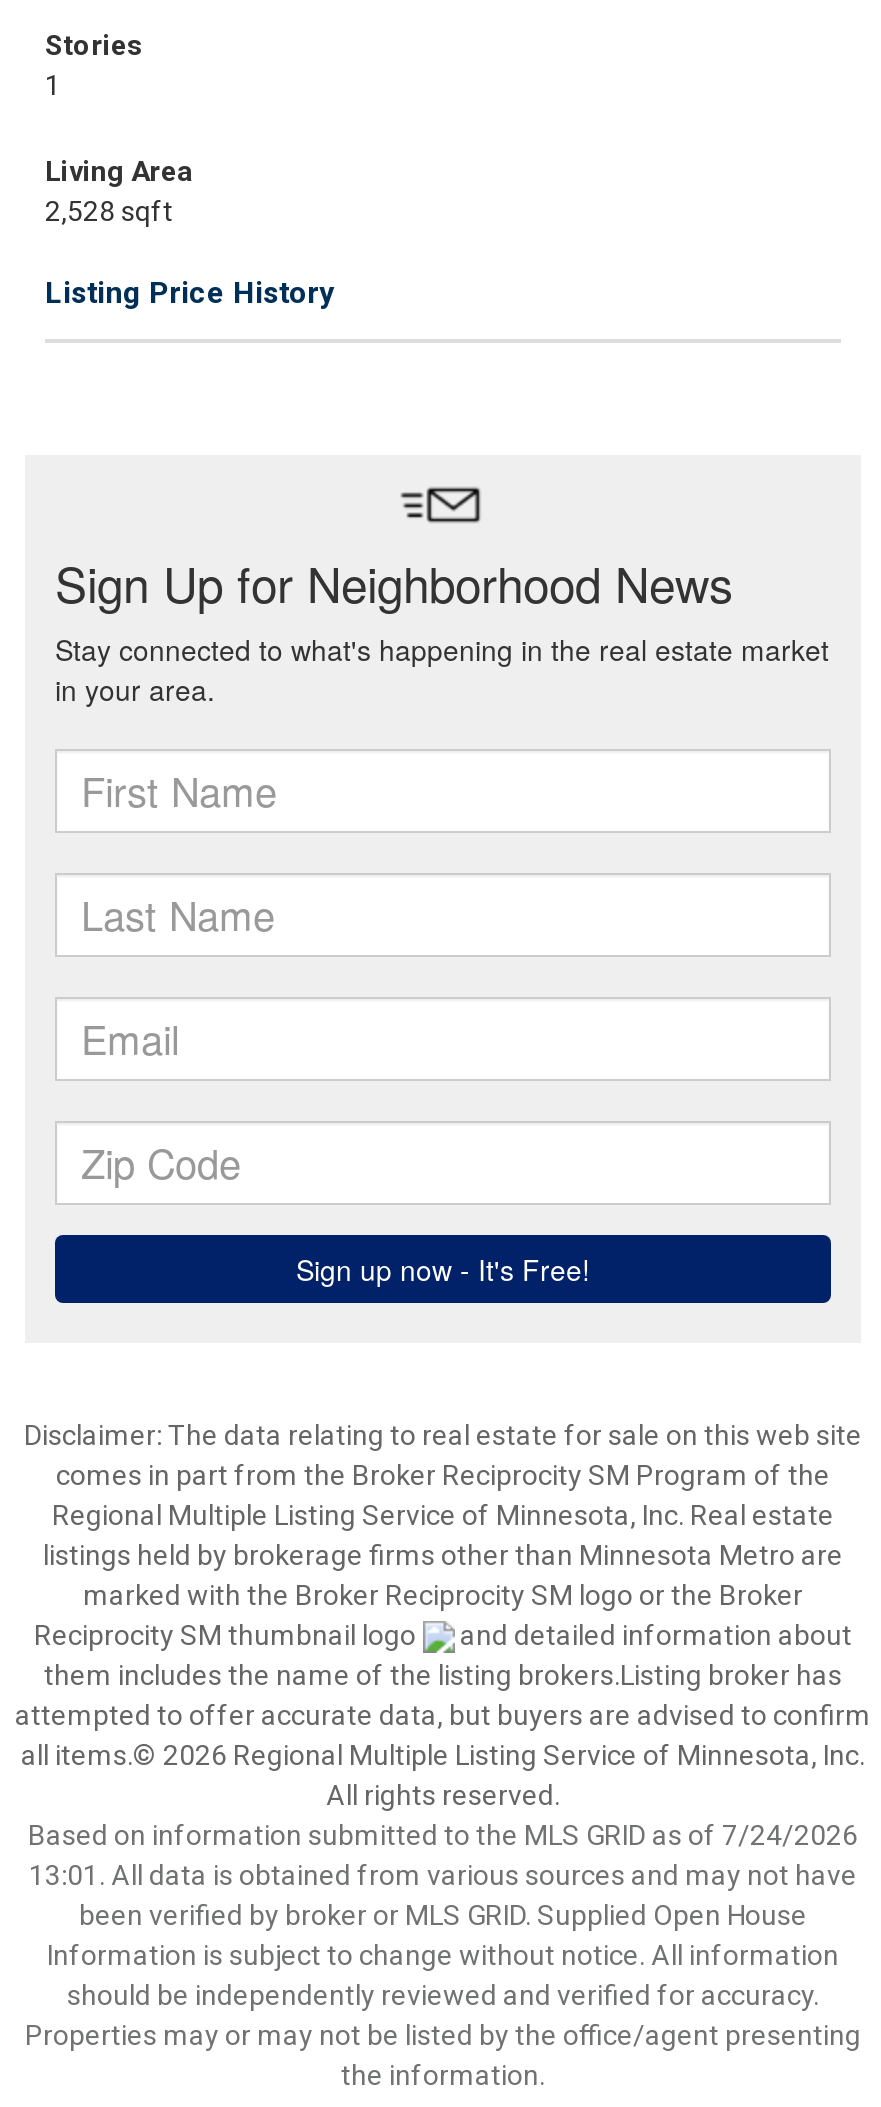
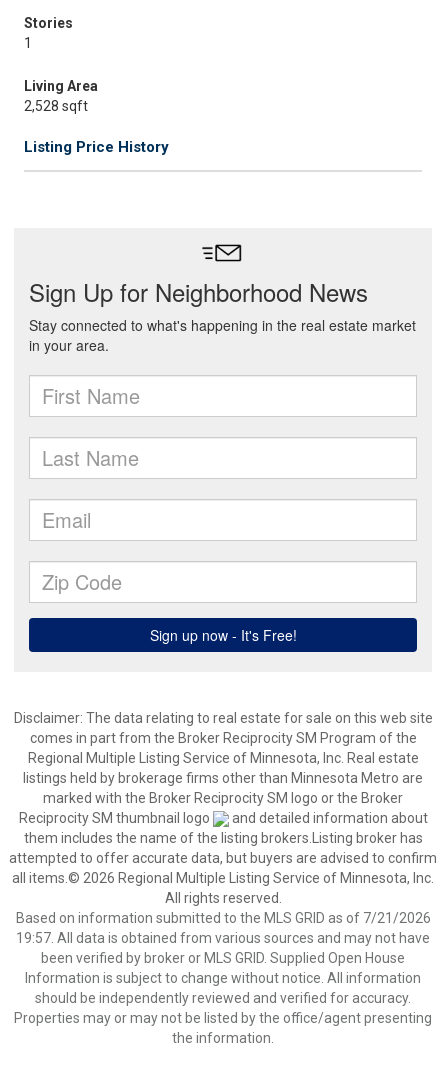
- Based on information submitted to the MLS GRID as of 7/24/2026
+ Based on information submitted to the MLS GRID as of 7/21/2026

- 13:01. All data is obtained from various sources and may not have
+ 19:57. All data is obtained from various sources and may not have
